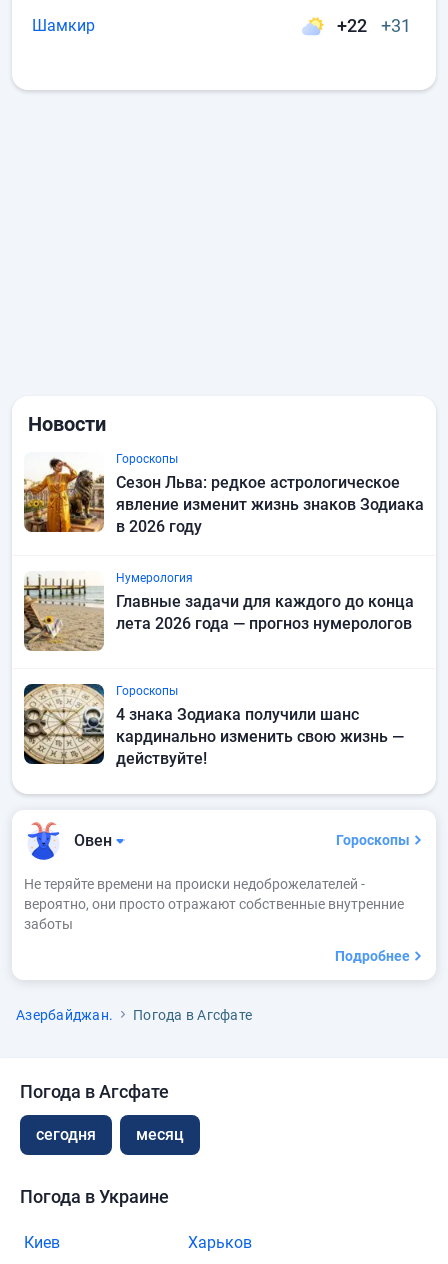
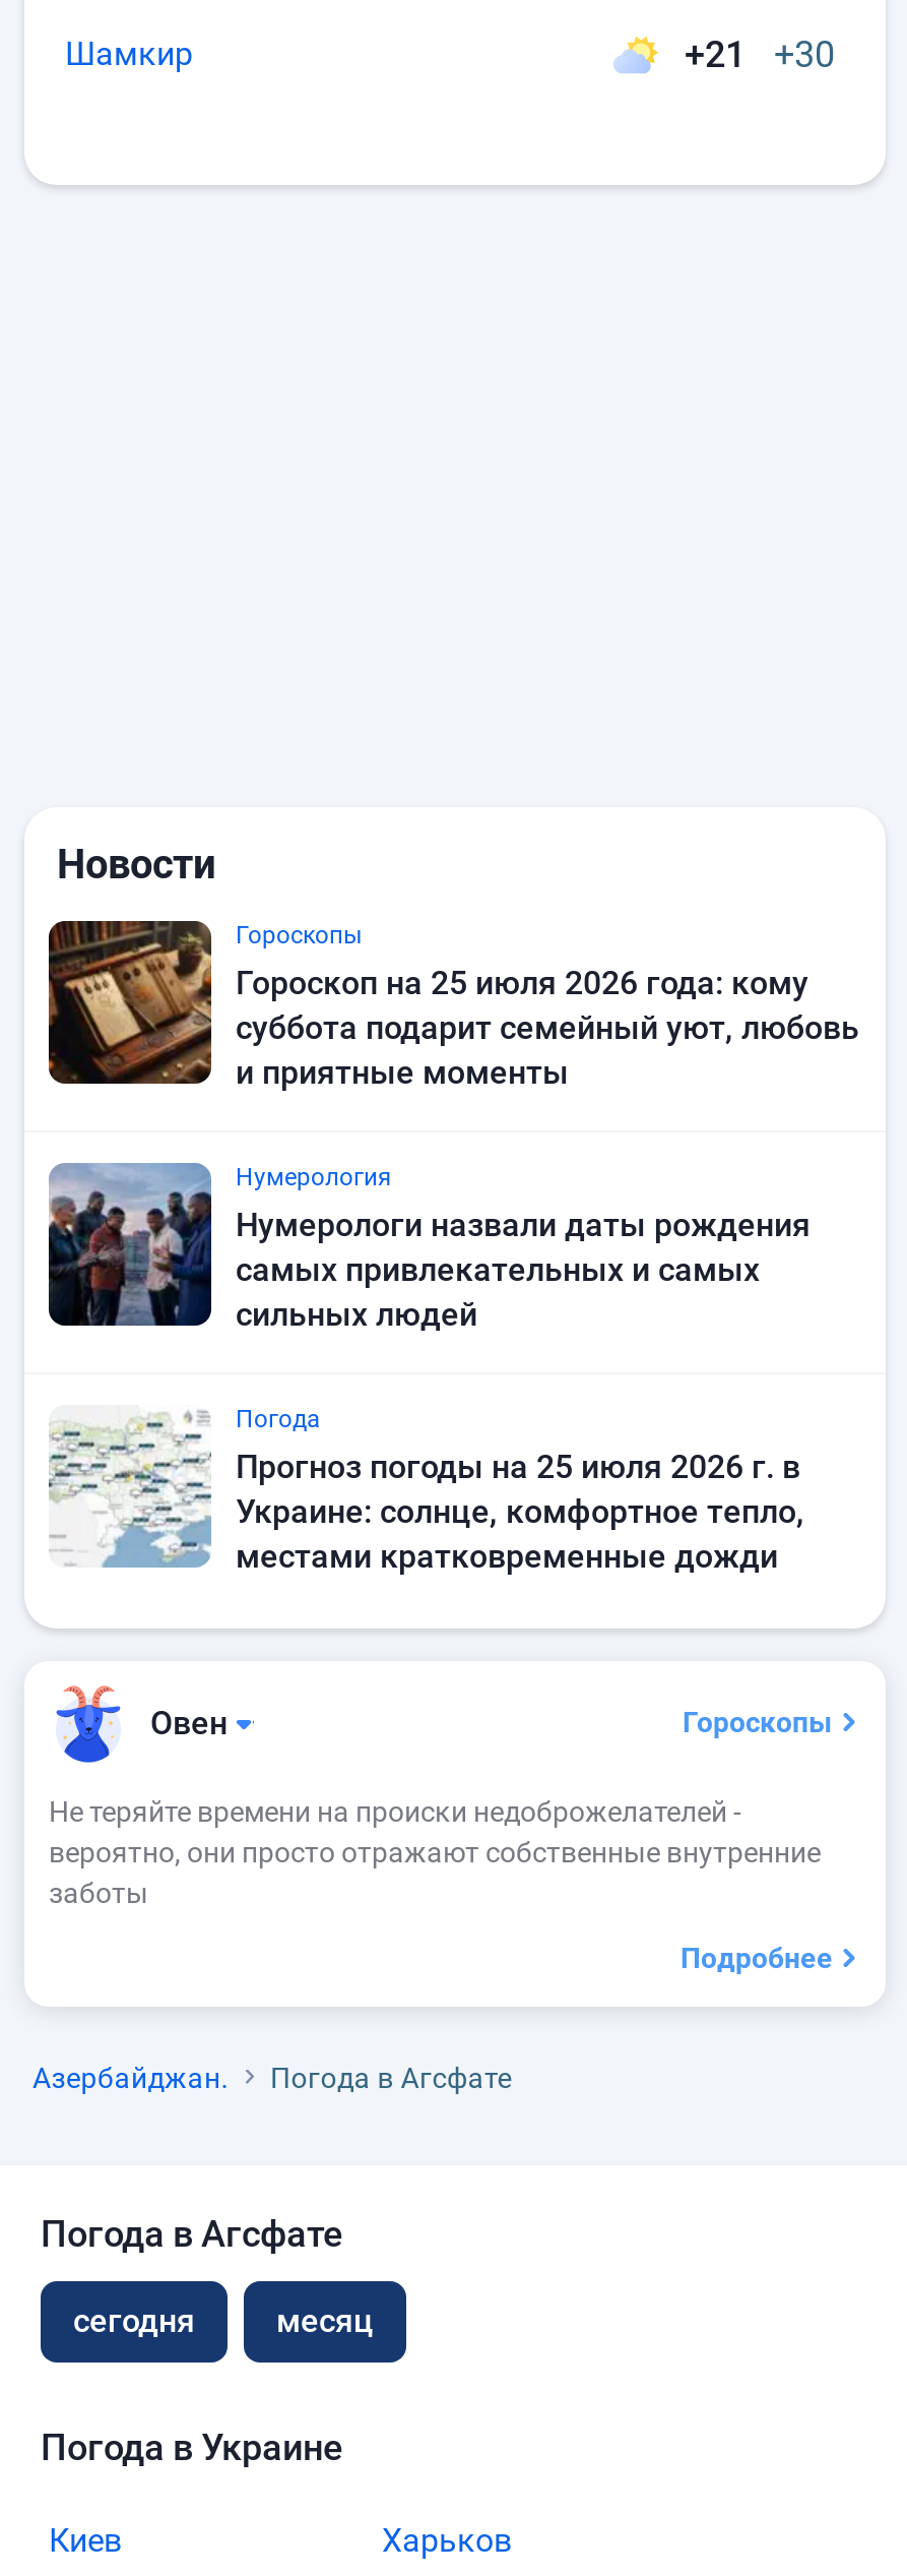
- +22
+ +21

- +31
+ +30

- [image]
- Сезон Льва: редкое астрологическое
- явление изменит жизнь знаков Зодиака
- в 2026 году
+ [image]
+ Гороскоп на 25 июля 2026 года: кому
+ суббота подарит семейный уют, любовь
+ и приятные моменты

- [image]
- Главные задачи для каждого до конца
- лета 2026 года — прогноз нумерологов
+ [image]
+ Нумерологи назвали даты рождения
+ самых привлекательных и самых
+ сильных людей

- [image]
- Гороскопы
- 4 знака Зодиака получили шанс
- кардинально изменить свою жизнь —
- действуйте!
+ [image]
+ Погода
+ Прогноз погоды на 25 июля 2026 г. в
+ Украине: солнце, комфортное тепло,
+ местами кратковременные дожди
